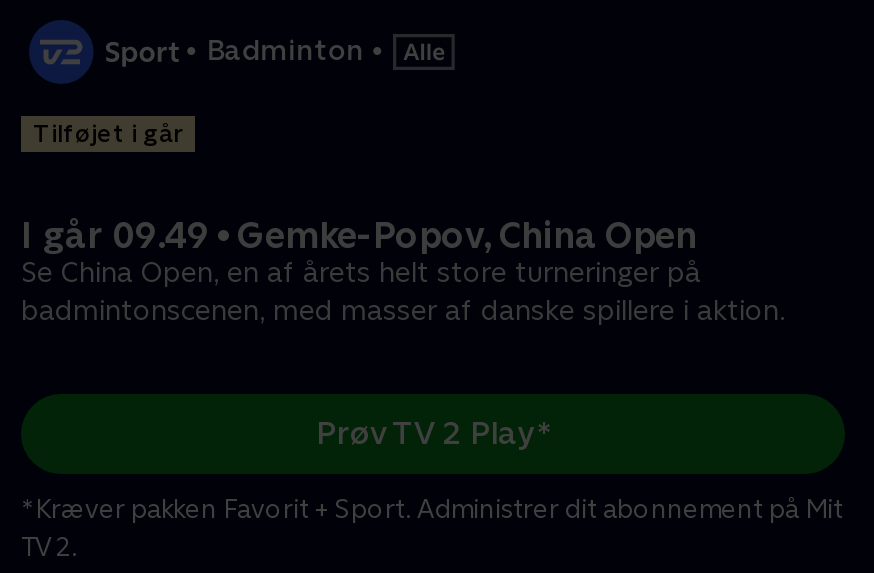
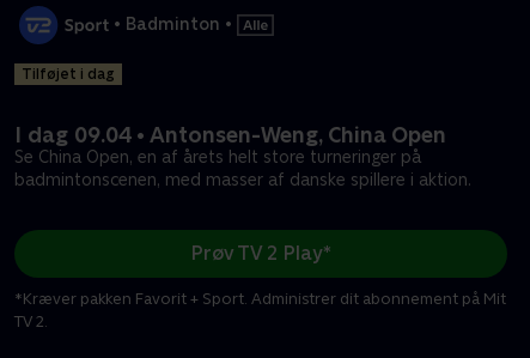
- Tilføjet i går
+ Tilføjet i dag

- I går 09.49 • Gemke-Popov, China Open
+ I dag 09.04 • Antonsen-Weng, China Open
